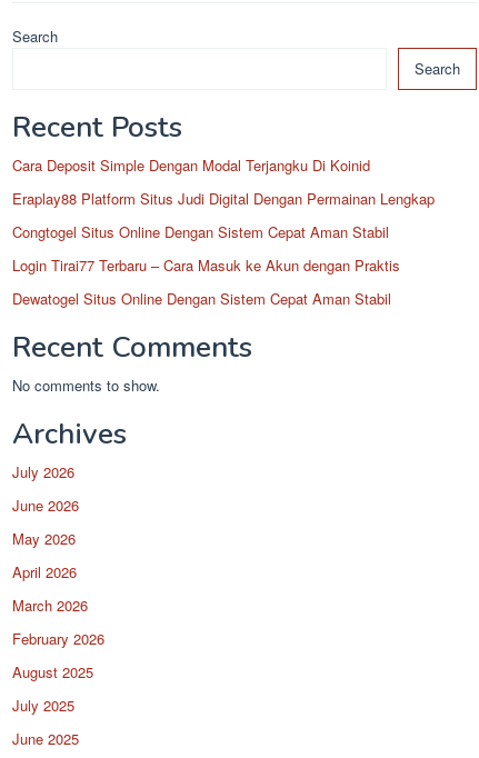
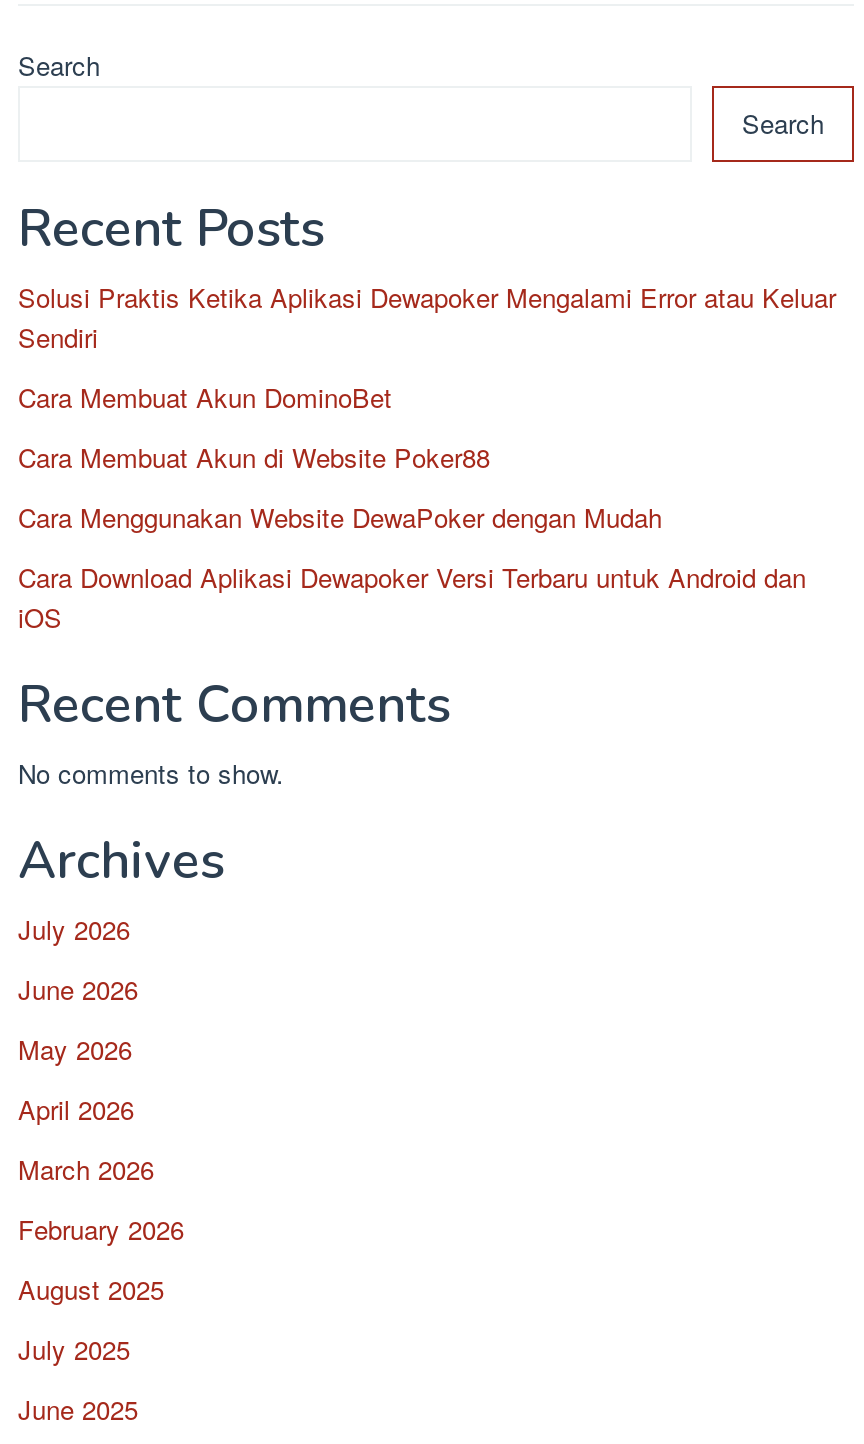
- Cara Deposit Simple Dengan Modal Terjangku Di Koinid
+ Solusi Praktis Ketika Aplikasi Dewapoker Mengalami Error atau Keluar
+ Sendiri

- Eraplay88 Platform Situs Judi Digital Dengan Permainan Lengkap
+ Cara Membuat Akun DominoBet

- Congtogel Situs Online Dengan Sistem Cepat Aman Stabil
+ Cara Membuat Akun di Website Poker88

- Login Tirai77 Terbaru – Cara Masuk ke Akun dengan Praktis
+ Cara Menggunakan Website DewaPoker dengan Mudah

- Dewatogel Situs Online Dengan Sistem Cepat Aman Stabil
+ Cara Download Aplikasi Dewapoker Versi Terbaru untuk Android dan
+ iOS
